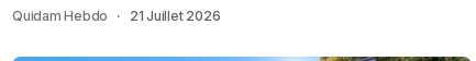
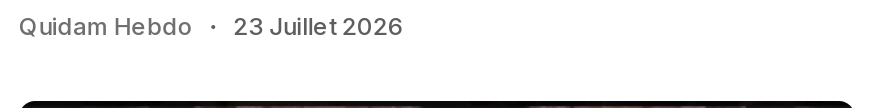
- Quidam Hebdo 21 Juillet 2026
+ Quidam Hebdo 23 Juillet 2026
